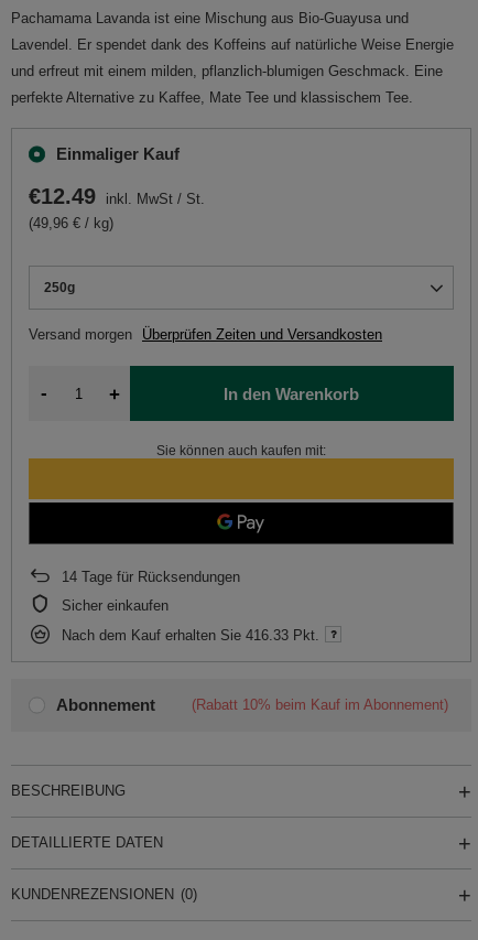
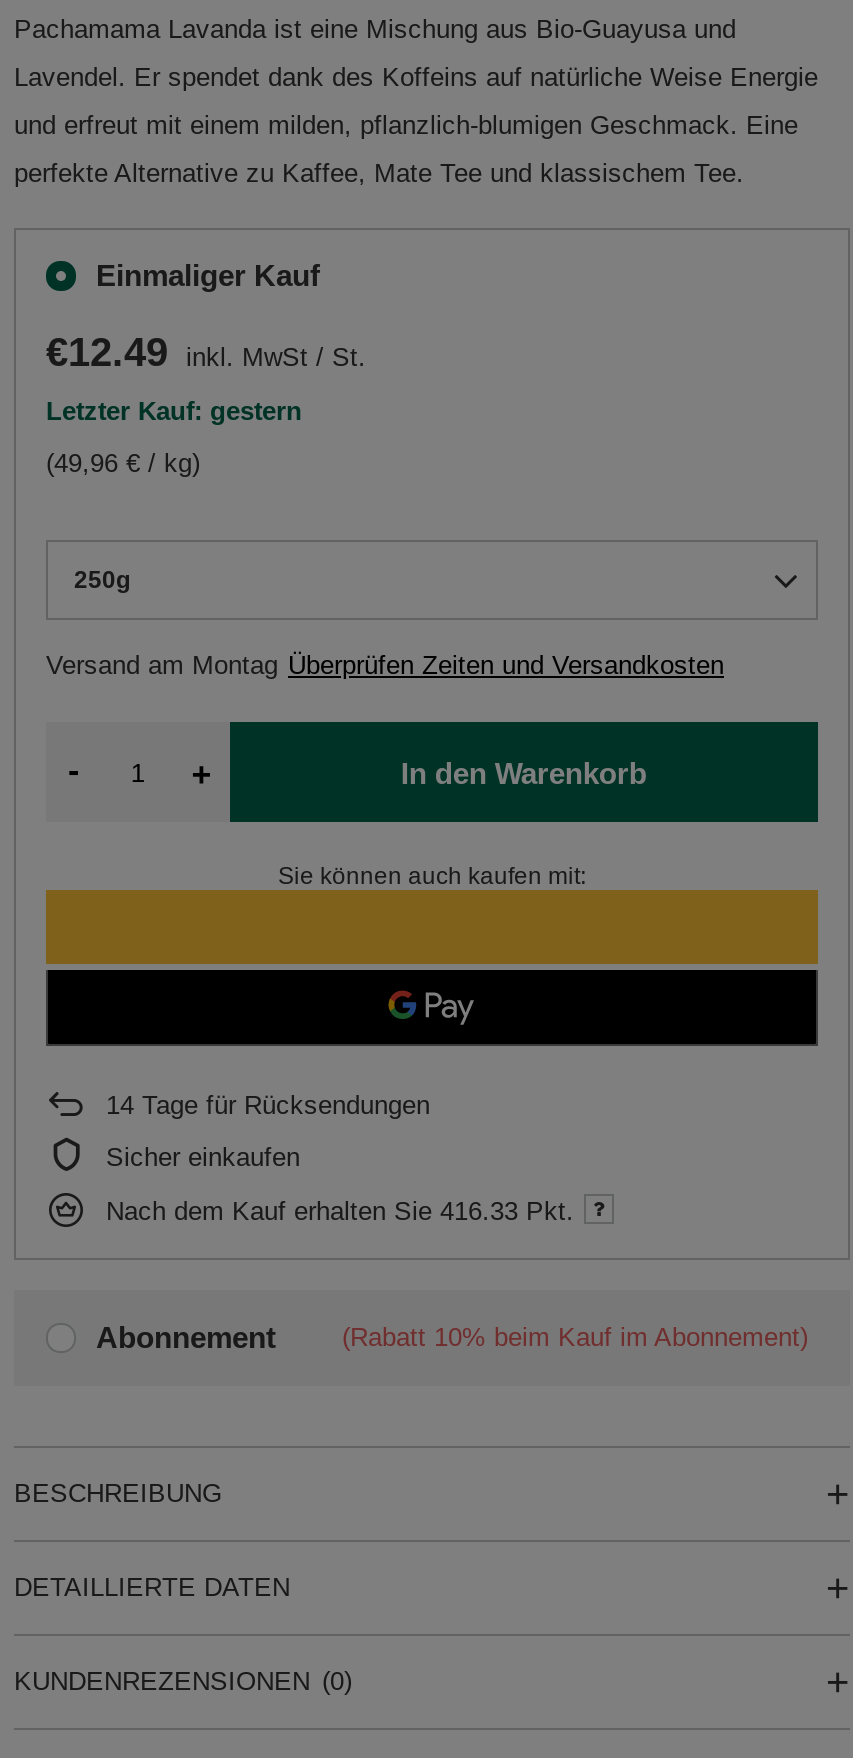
+ Letzter Kauf: gestern

- Versand morgen Überprüfen Zeiten und Versandkosten
+ Versand am Montag Überprüfen Zeiten und Versandkosten
